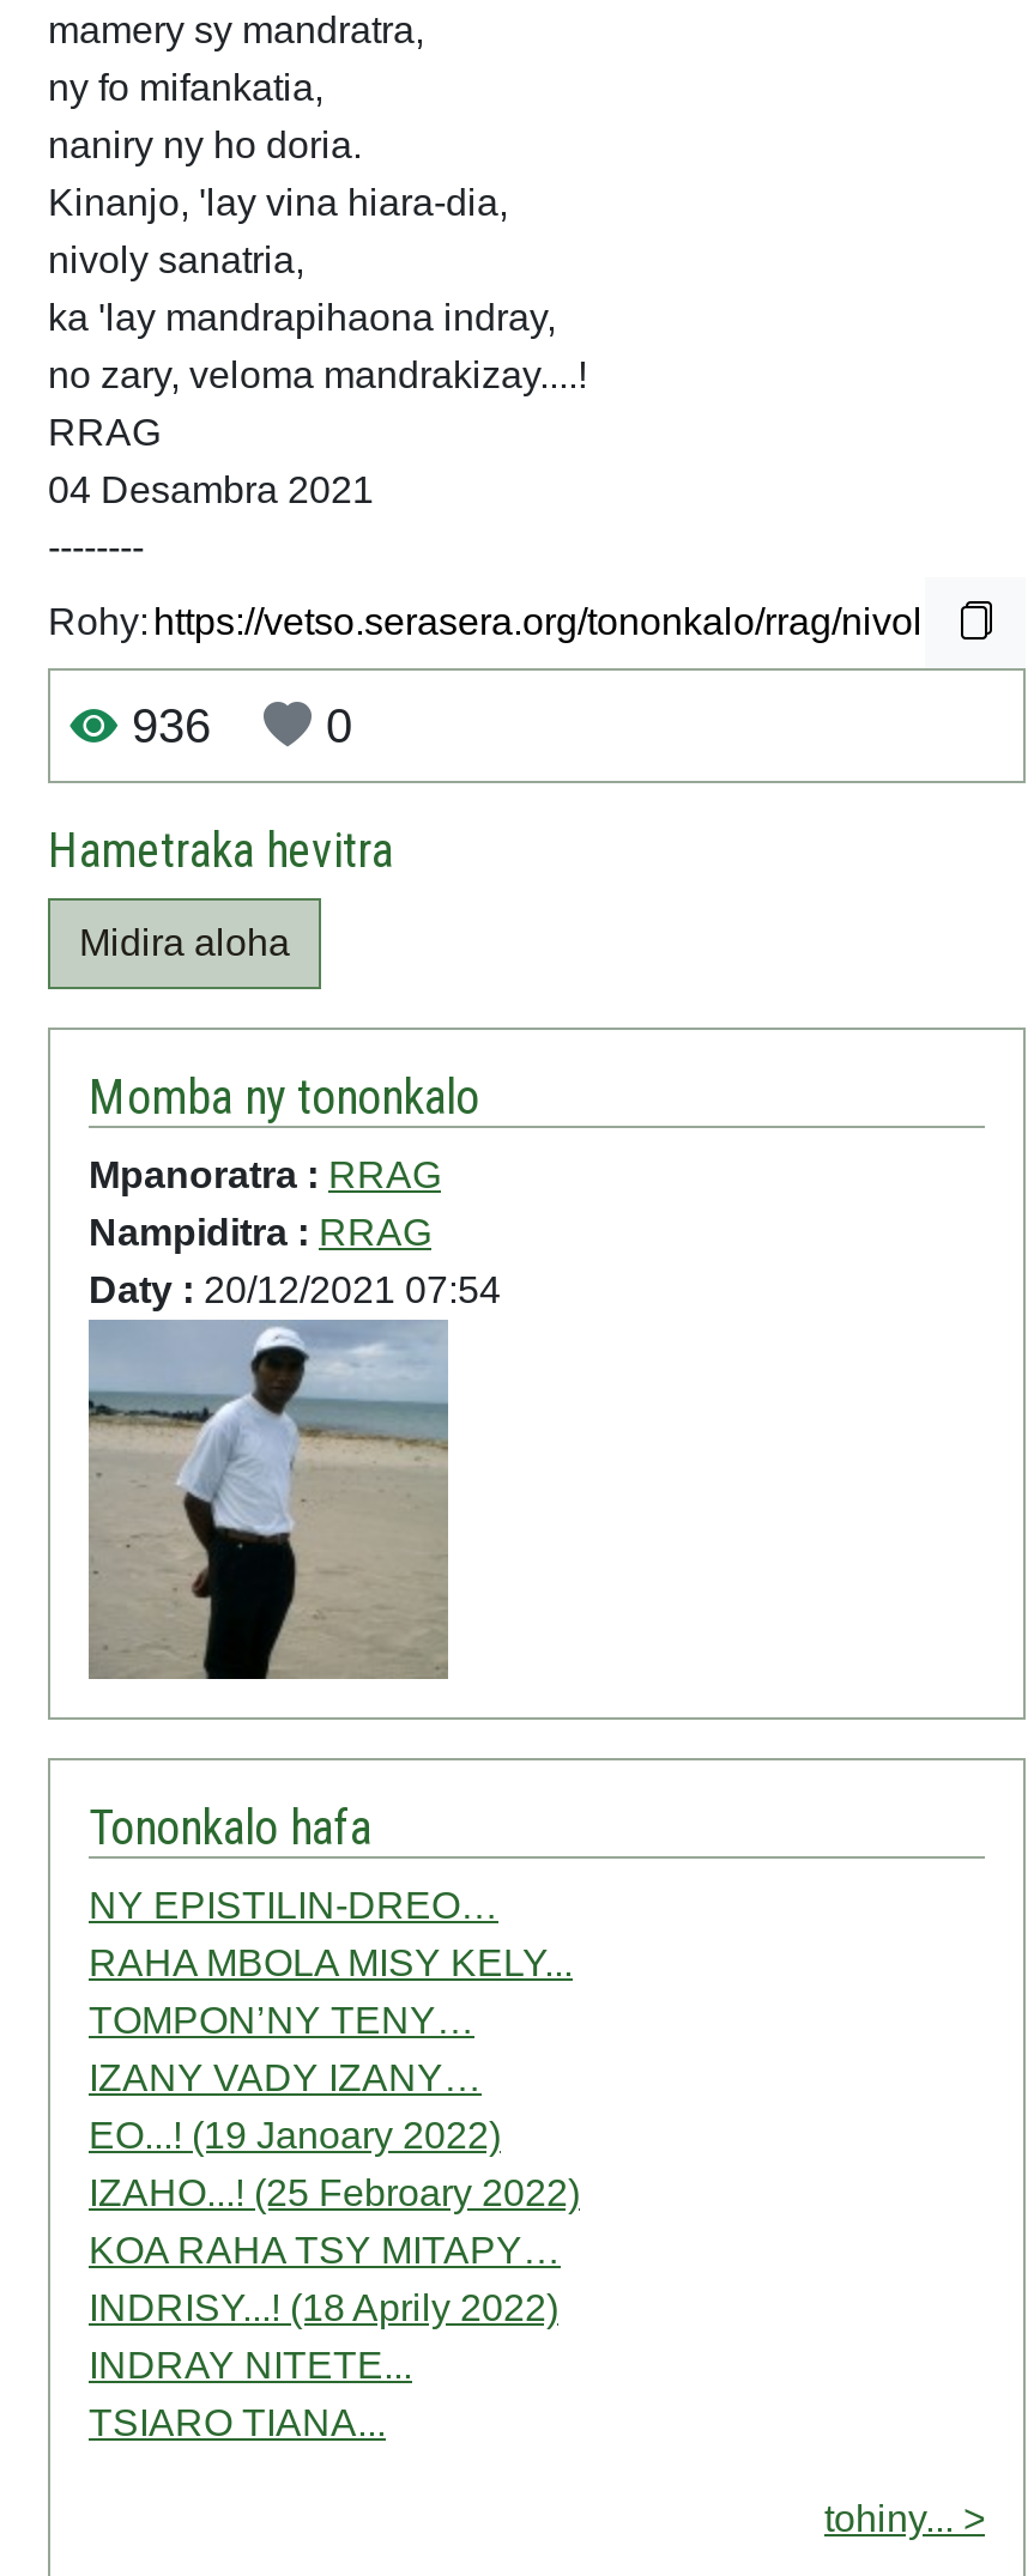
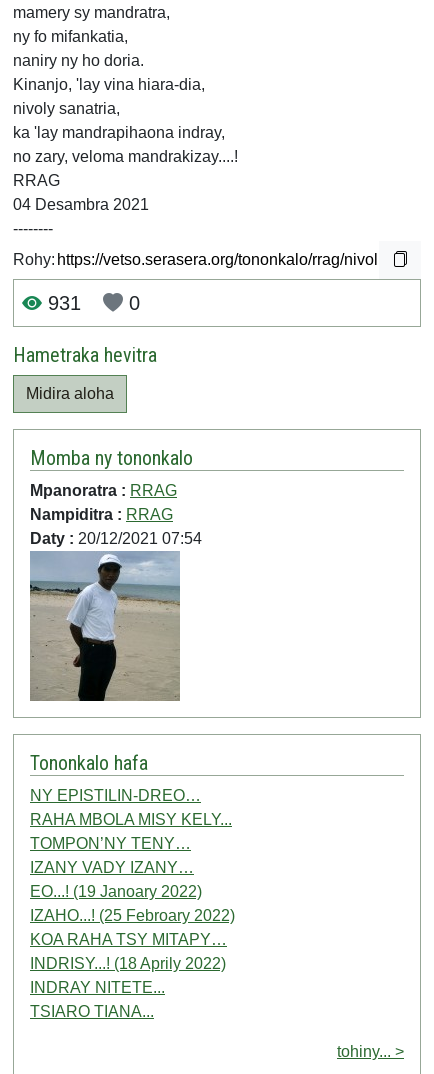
- 936 0
+ 931 0
